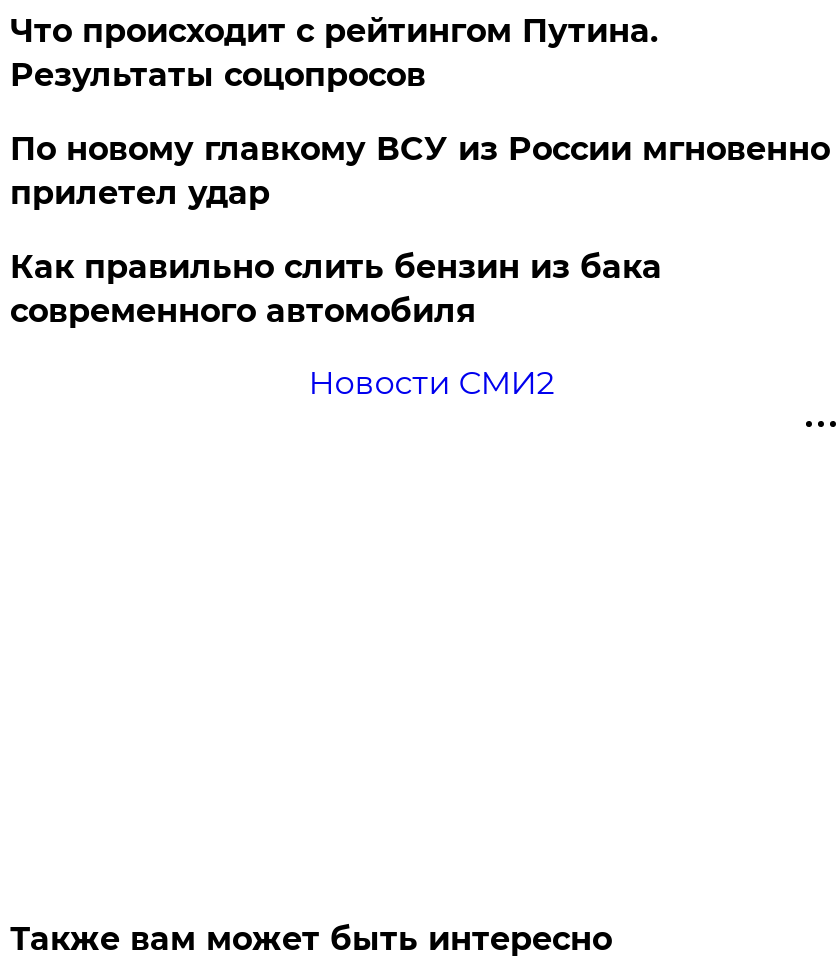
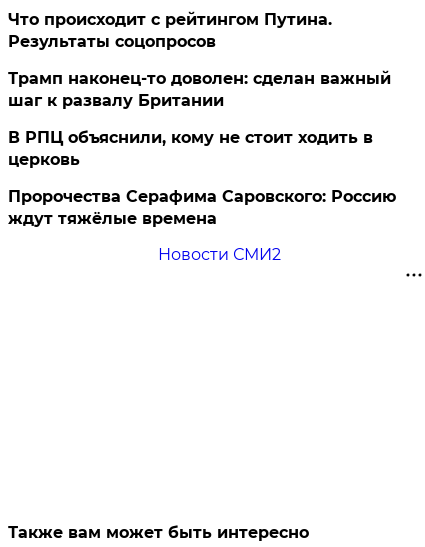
- По новому главкому ВСУ из России мгновенно
- прилетел удар
- Как правильно слить бензин из бака
- современного автомобиля
+ Трамп наконец-то доволен: сделан важный
+ шаг к развалу Британии
+ В РПЦ объяснили, кому не стоит ходить в
+ церковь
+ Пророчества Серафима Саровского: Россию
+ ждут тяжёлые времена
